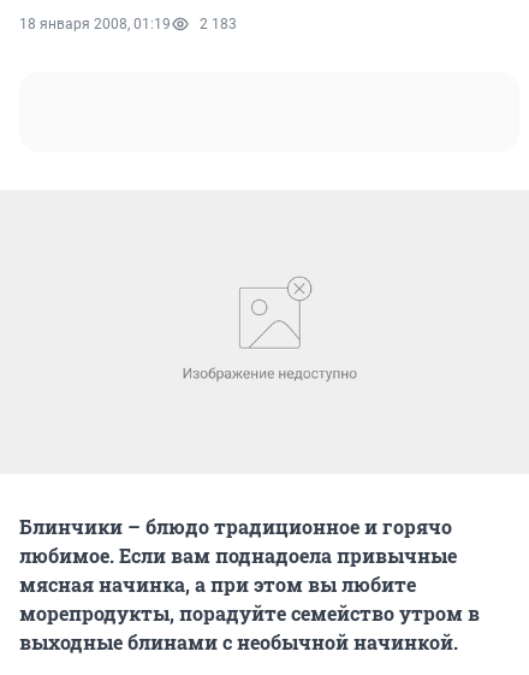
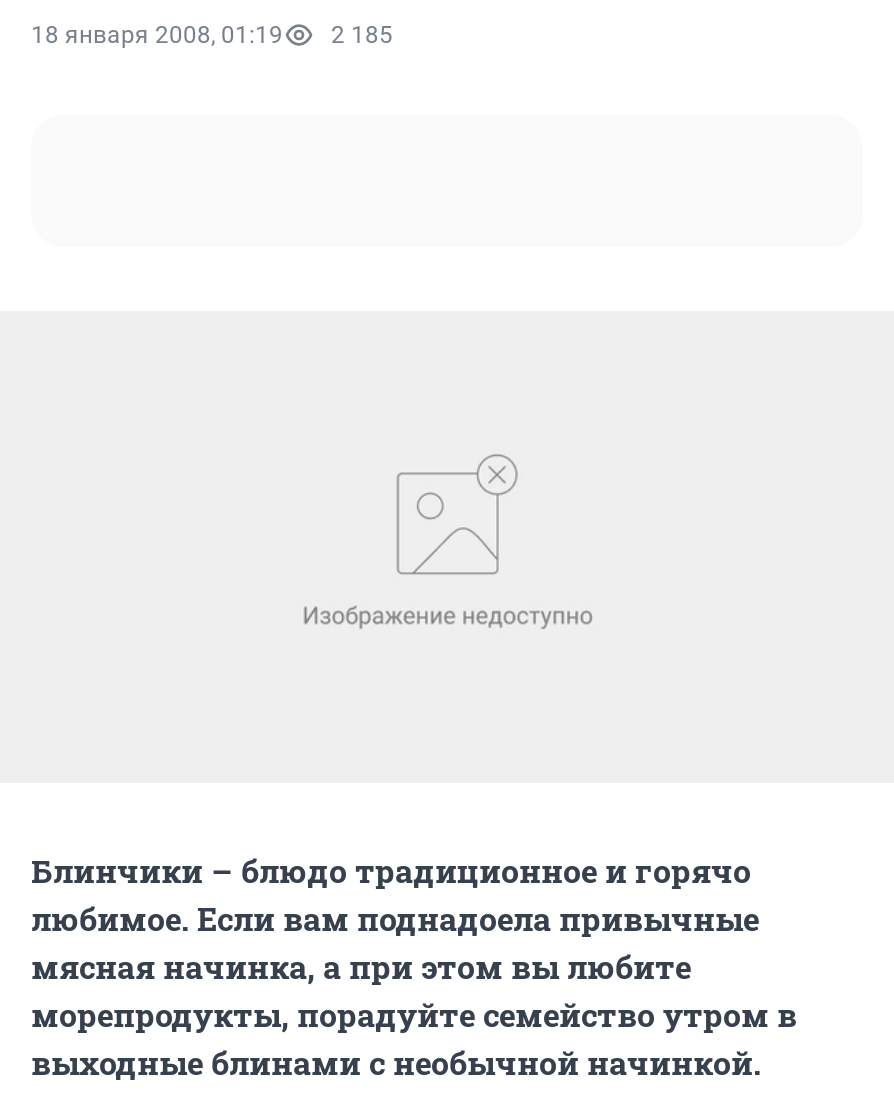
- 18 января 2008, 01:19 2 183
+ 18 января 2008, 01:19 2 185
